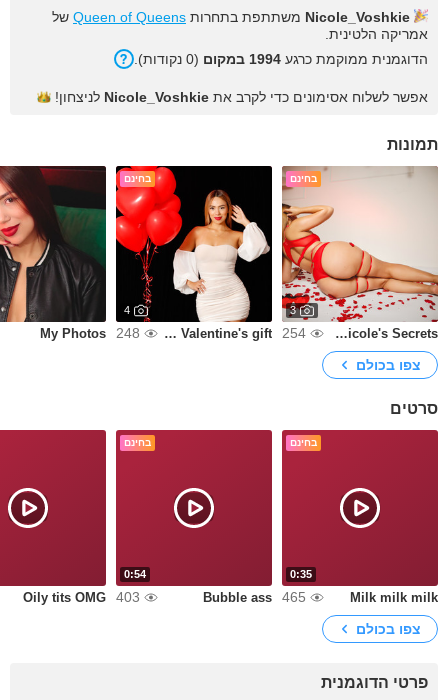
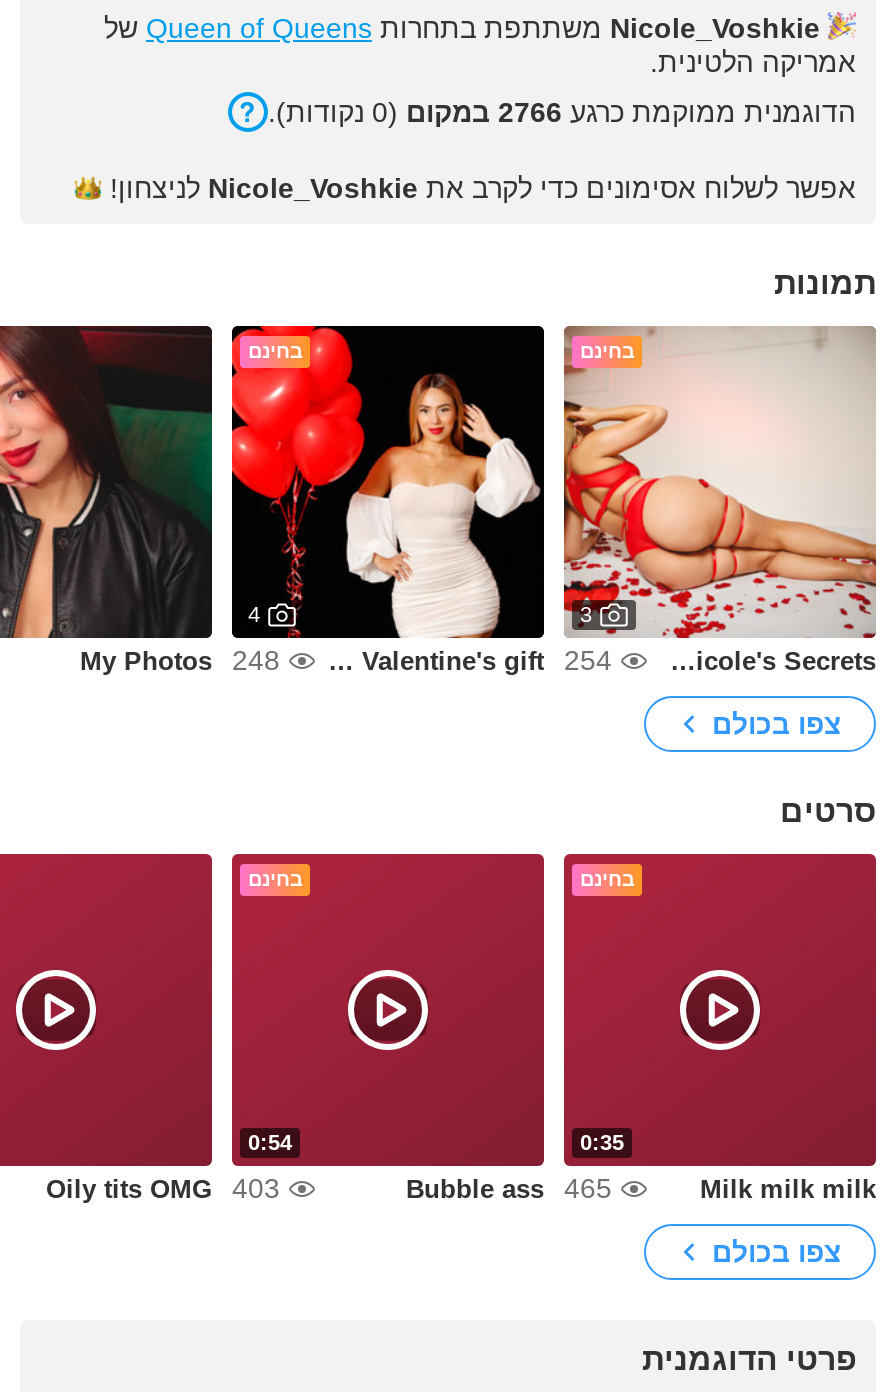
- הדוגמנית ממוקמת כרגע 1994 במקום (0 נקודות).
+ הדוגמנית ממוקמת כרגע 2766 במקום (0 נקודות).
